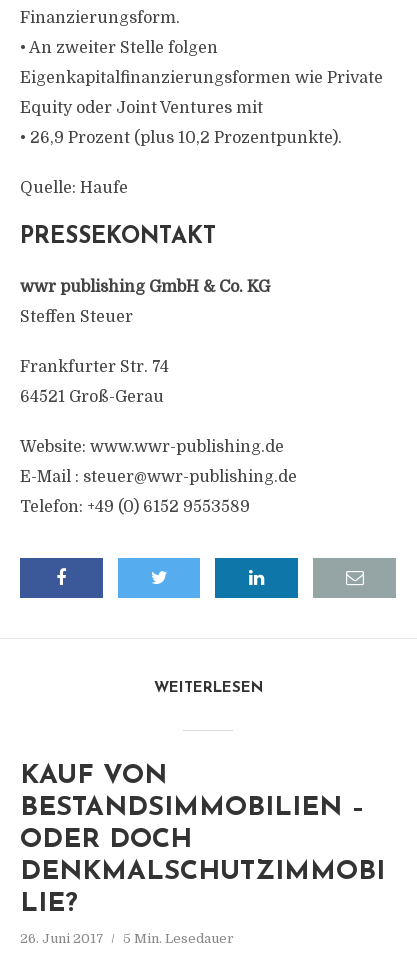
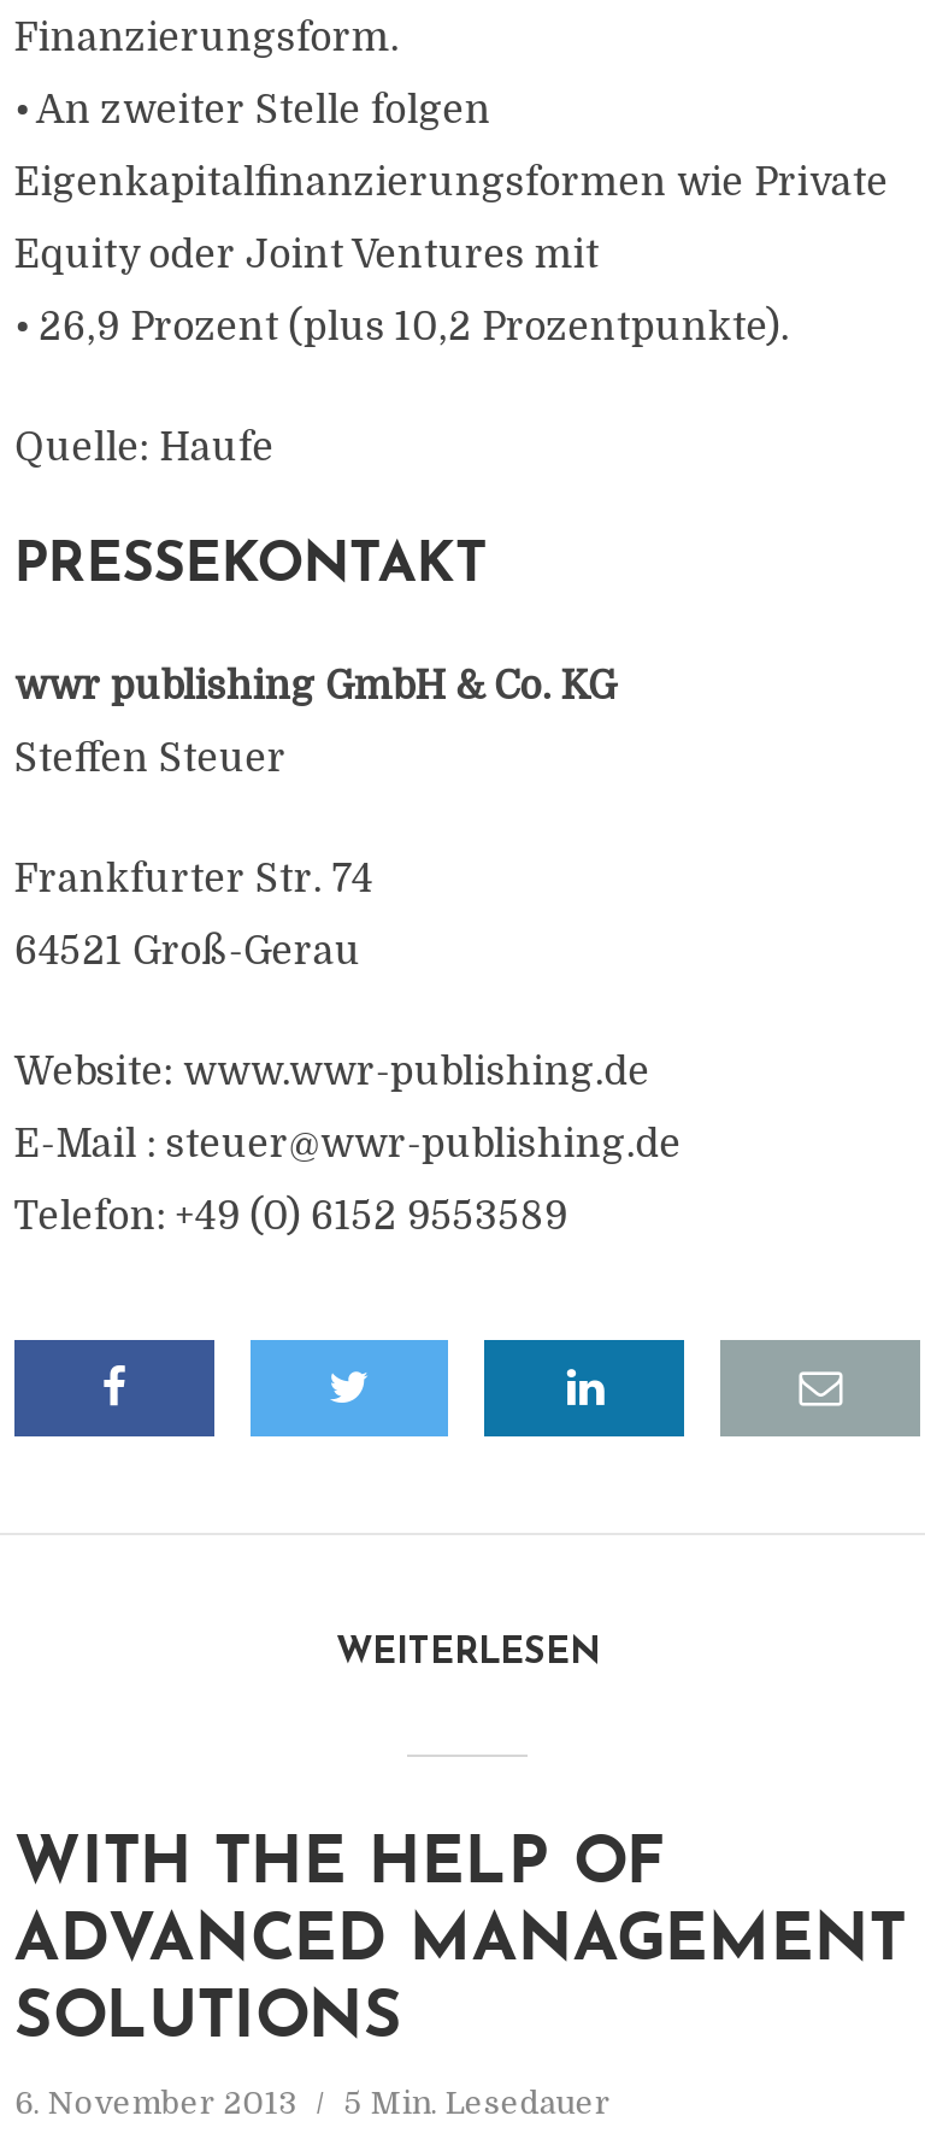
- KAUF VON
- BESTANDSIMMOBILIEN –
- ODER DOCH
- DENKMALSCHUTZIMMOBI
- LIE?
+ WITH THE HELP OF
+ ADVANCED MANAGEMENT
+ SOLUTIONS

- 26. Juni 2017 5 Min. Lesedauer
+ 6. November 2013 5 Min. Lesedauer
